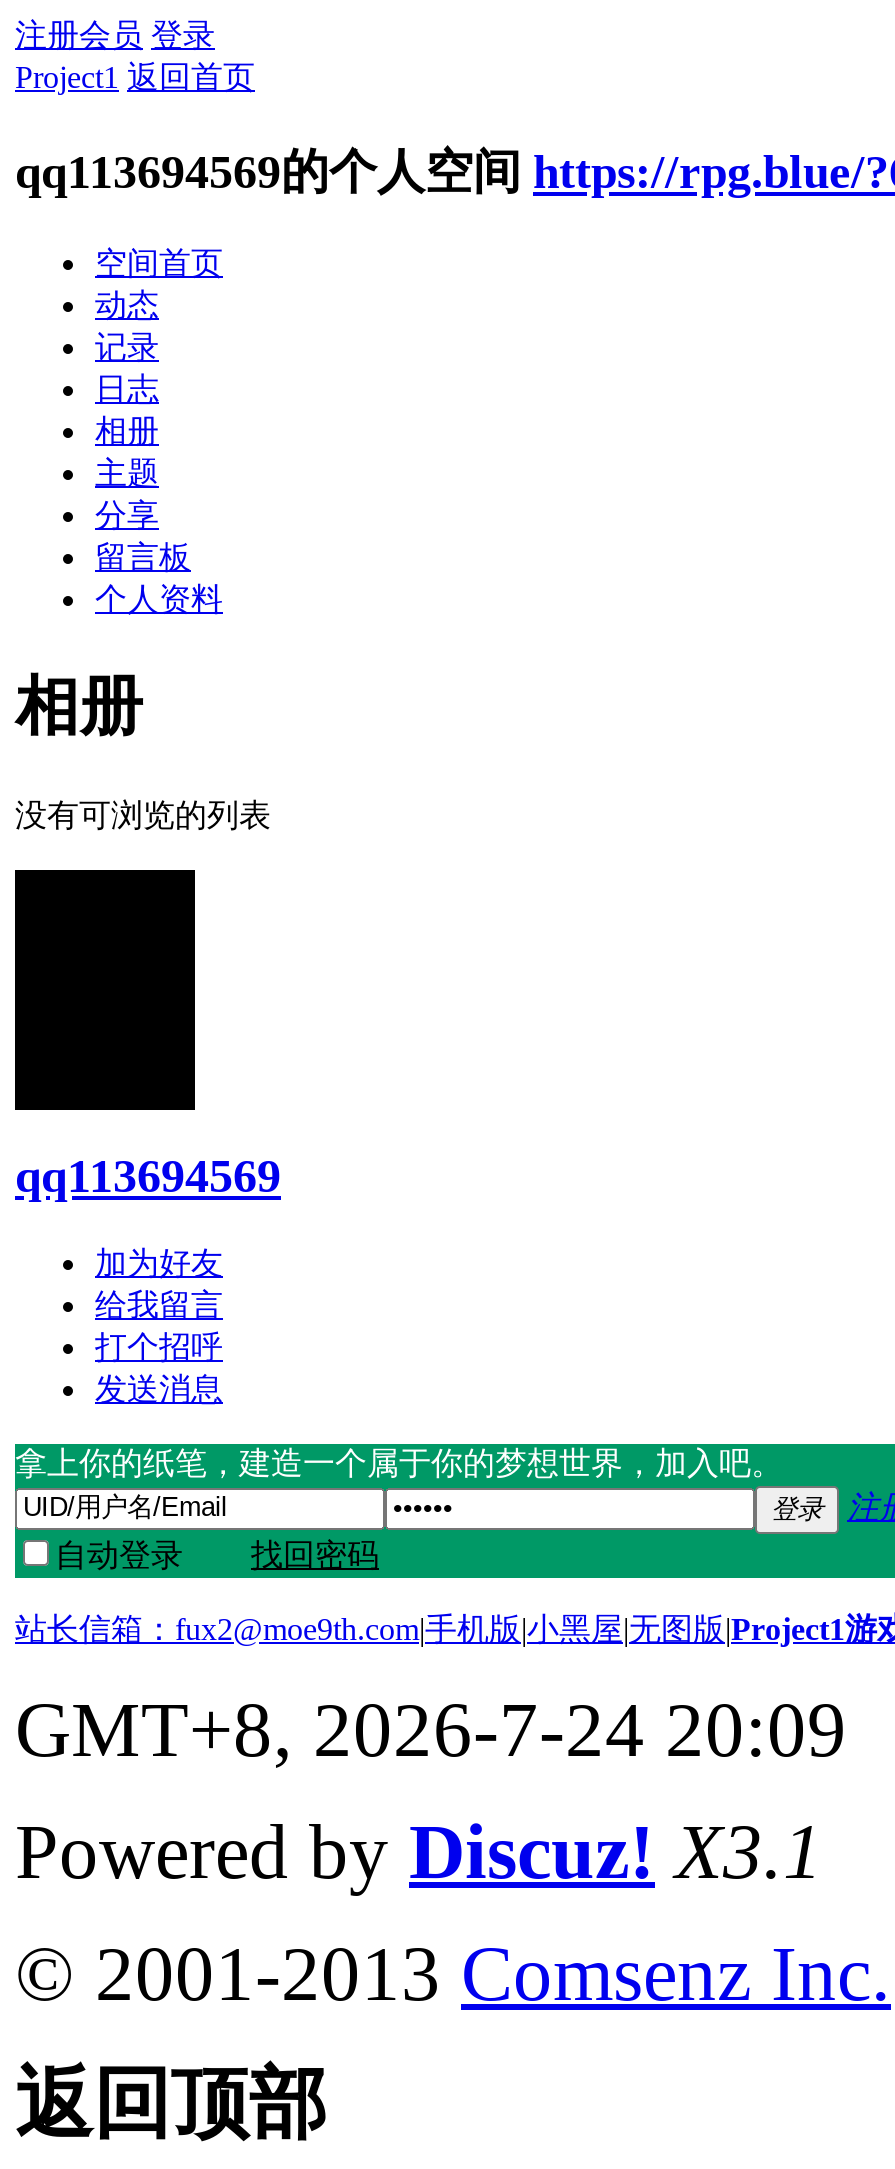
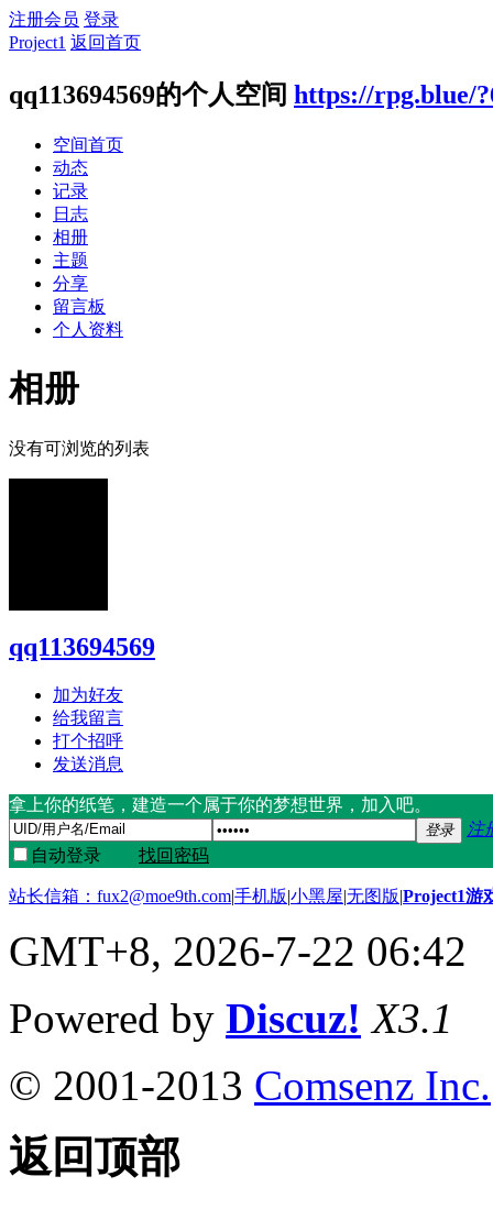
- GMT+8, 2026-7-24 20:09
+ GMT+8, 2026-7-22 06:42
